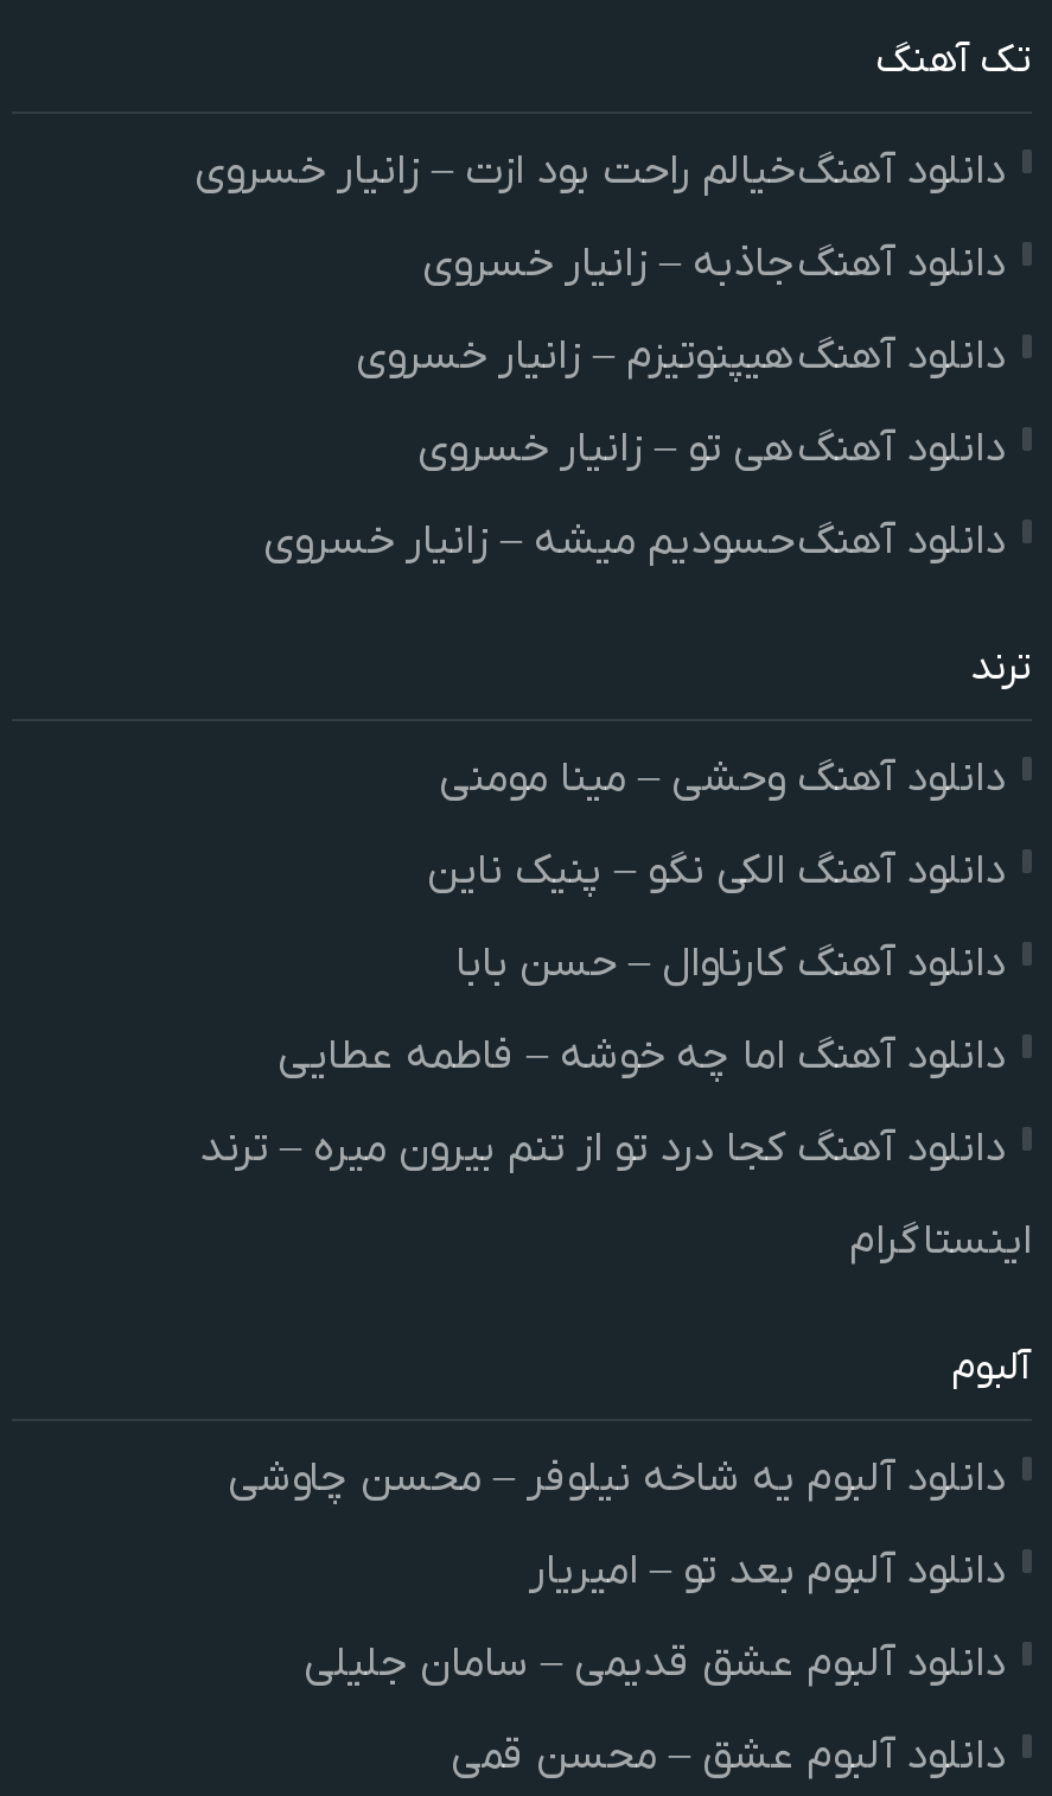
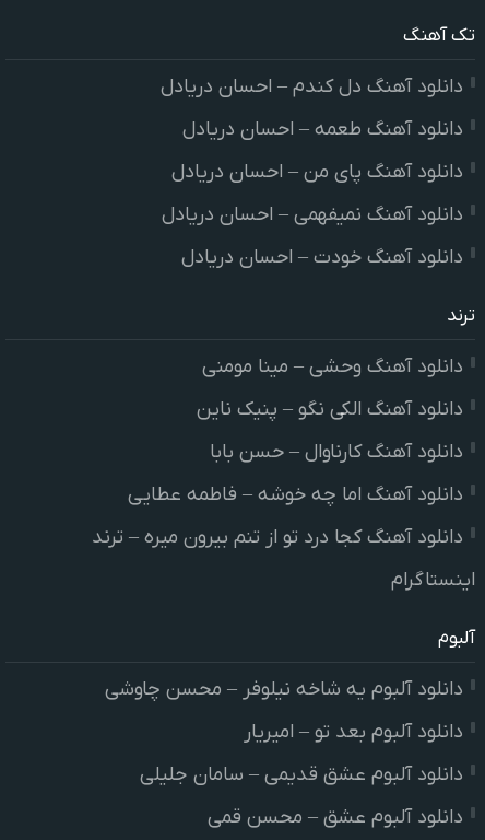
- دانلود آهنگ خیالم راحت بود ازت – زانیار خسروی
+ دانلود آهنگ دل کندم – احسان دریادل

- دانلود آهنگ جاذبه – زانیار خسروی
+ دانلود آهنگ طعمه – احسان دریادل

- دانلود آهنگ هیپنوتیزم – زانیار خسروی
+ دانلود آهنگ پای من – احسان دریادل

- دانلود آهنگ هی تو – زانیار خسروی
+ دانلود آهنگ نمیفهمی – احسان دریادل

- دانلود آهنگ حسودیم میشه – زانیار خسروی
+ دانلود آهنگ خودت – احسان دریادل
